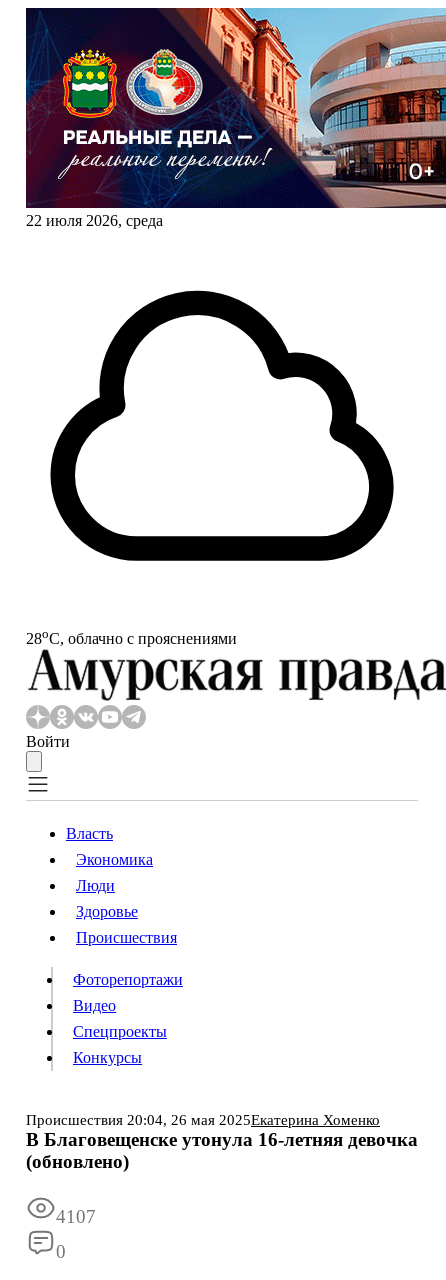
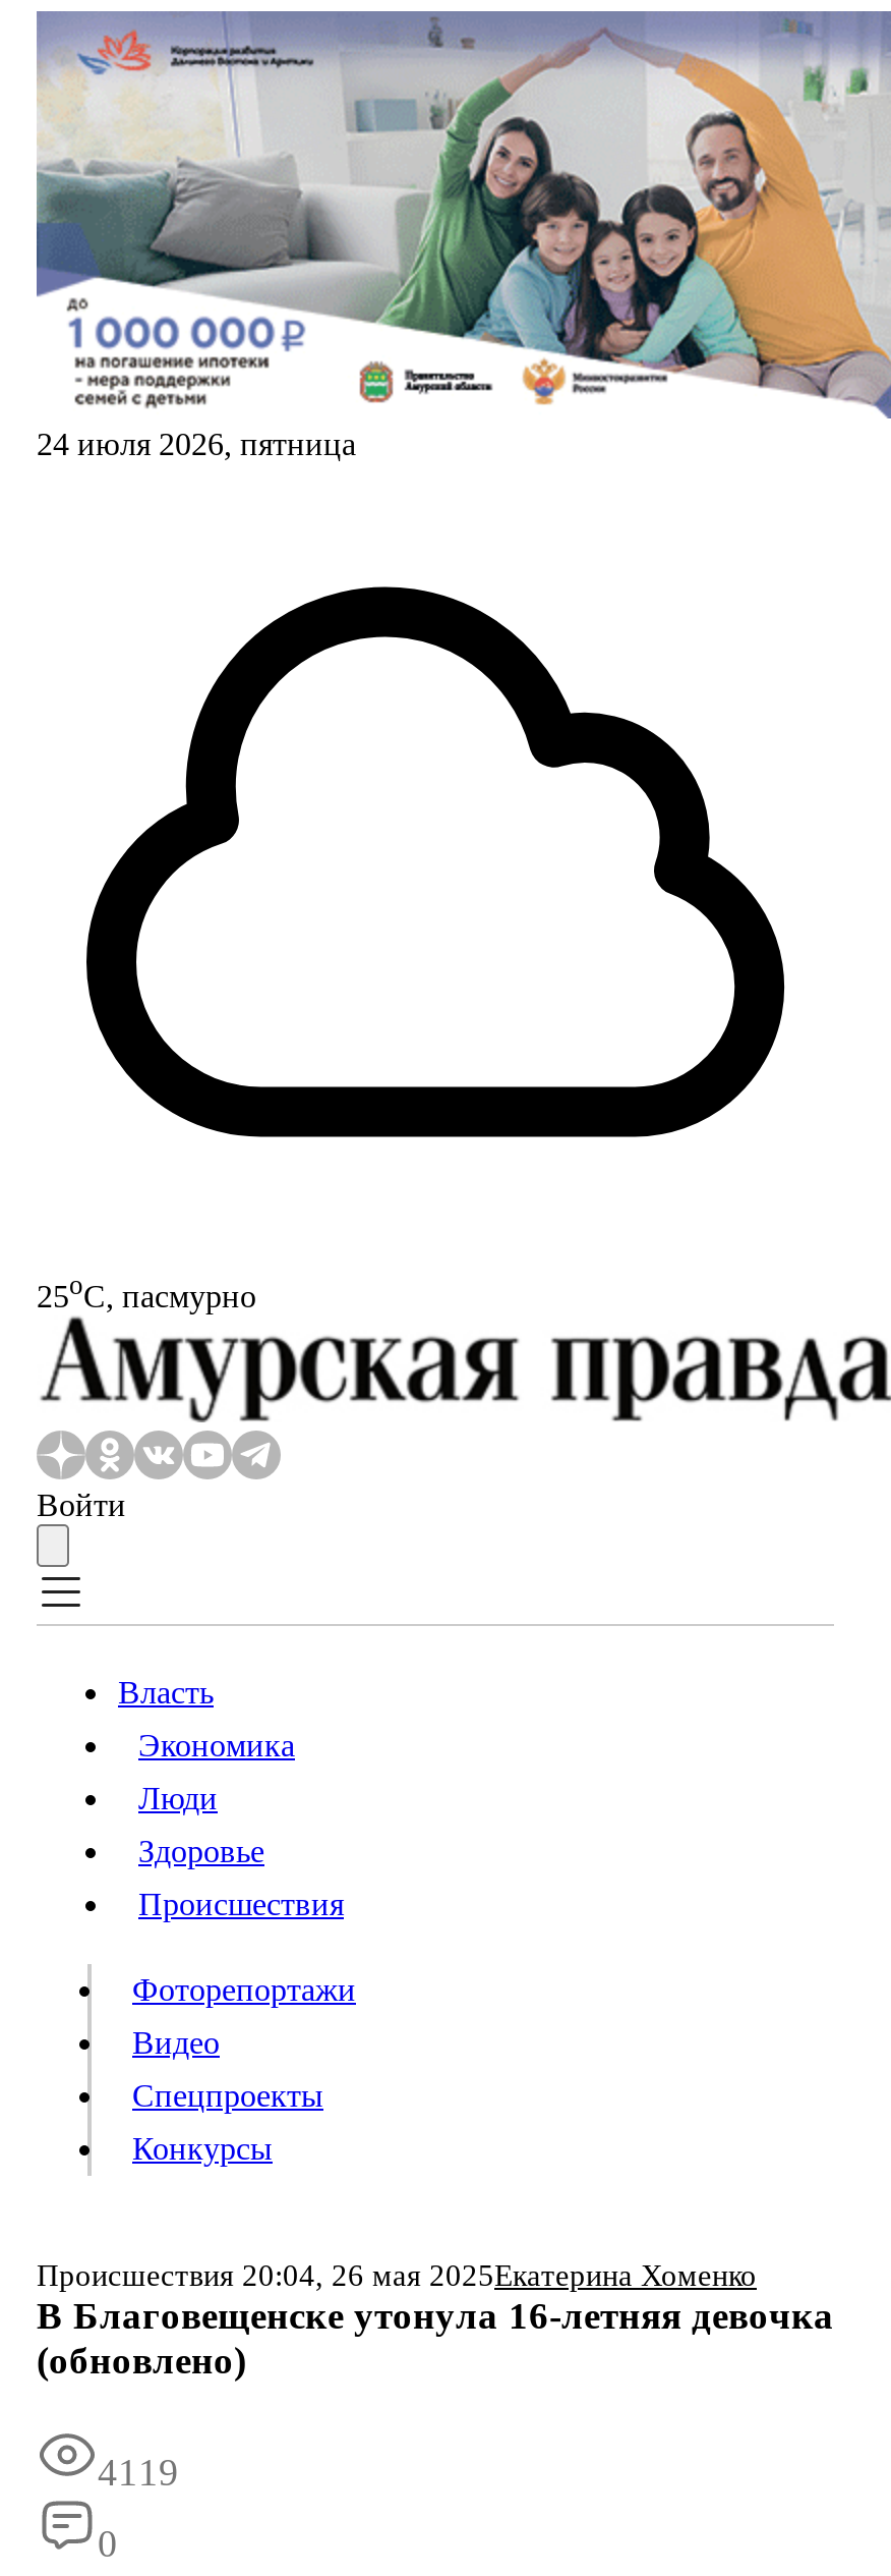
- [image]
- 22 июля 2026, среда
+ [image]
+ 24 июля 2026, пятница

- 28oС, облачно с прояснениями
+ 25oС, пасмурно

- 4107
+ 4119
